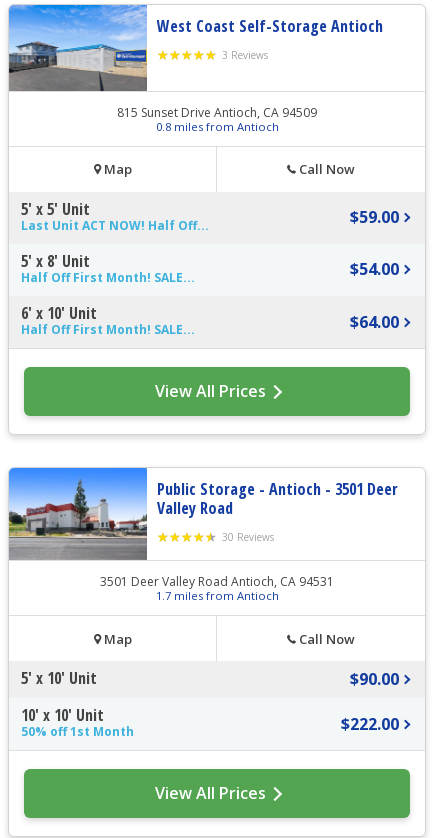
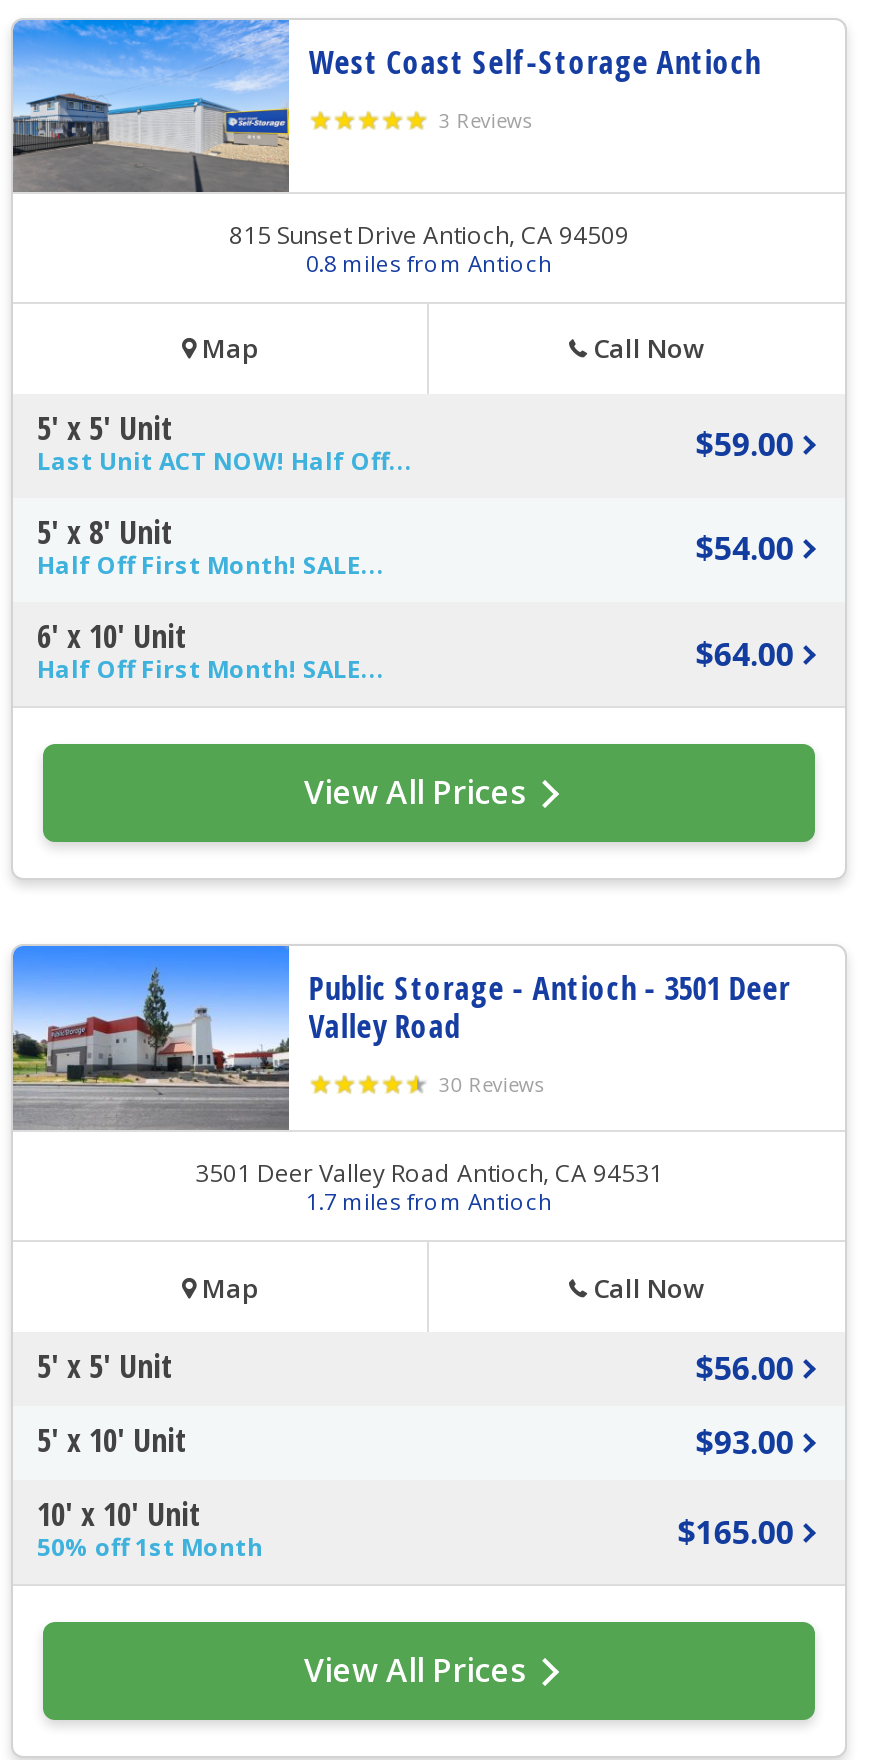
+ 5' x 5' Unit
+ $56.00

- $90.00
+ $93.00

- $222.00
+ $165.00
